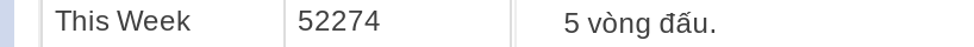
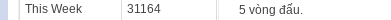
- 52274
+ 31164
